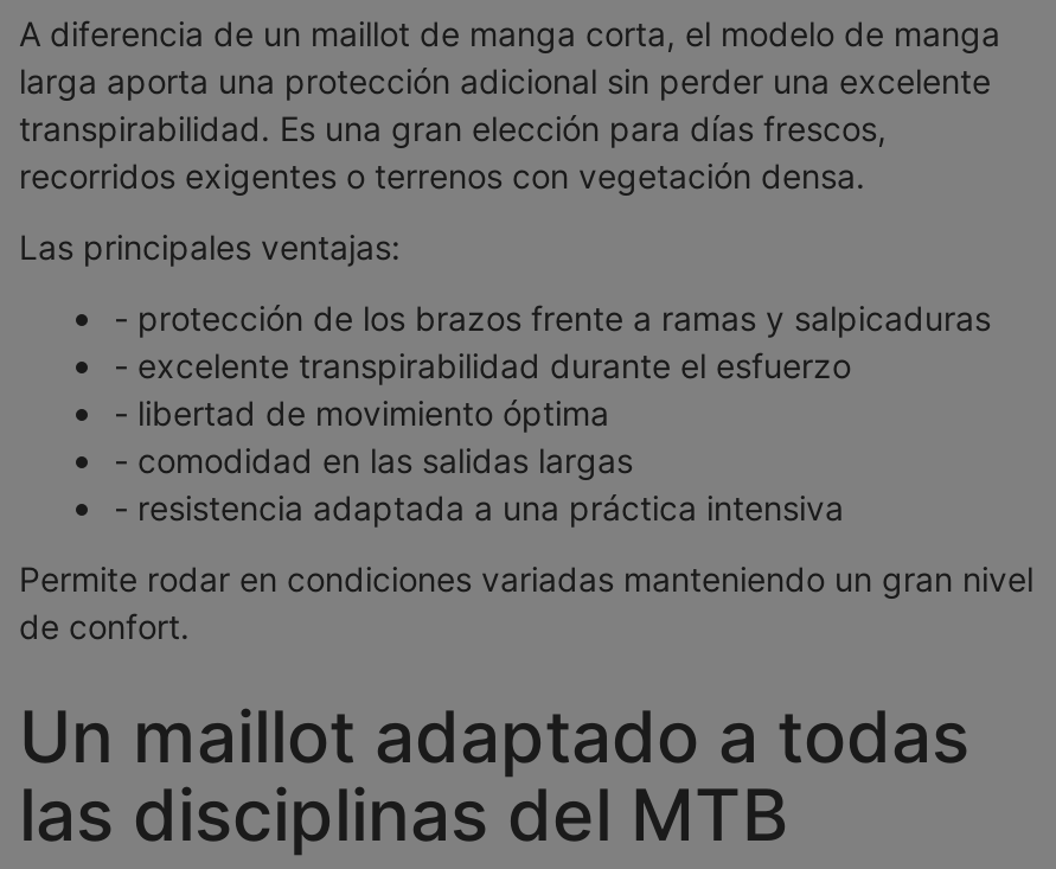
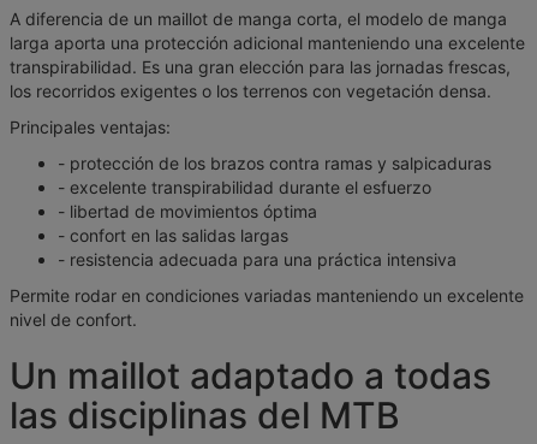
- larga aporta una protección adicional sin perder una excelente
- transpirabilidad. Es una gran elección para días frescos,
- recorridos exigentes o terrenos con vegetación densa.
+ larga aporta una protección adicional manteniendo una excelente
+ transpirabilidad. Es una gran elección para las jornadas frescas,
+ los recorridos exigentes o los terrenos con vegetación densa.

- Las principales ventajas:
+ Principales ventajas:

- - protección de los brazos frente a ramas y salpicaduras
+ - protección de los brazos contra ramas y salpicaduras

- - libertad de movimiento óptima
- - comodidad en las salidas largas
- - resistencia adaptada a una práctica intensiva
+ - libertad de movimientos óptima
+ - confort en las salidas largas
+ - resistencia adecuada para una práctica intensiva

- Permite rodar en condiciones variadas manteniendo un gran nivel
- de confort.
+ Permite rodar en condiciones variadas manteniendo un excelente
+ nivel de confort.
